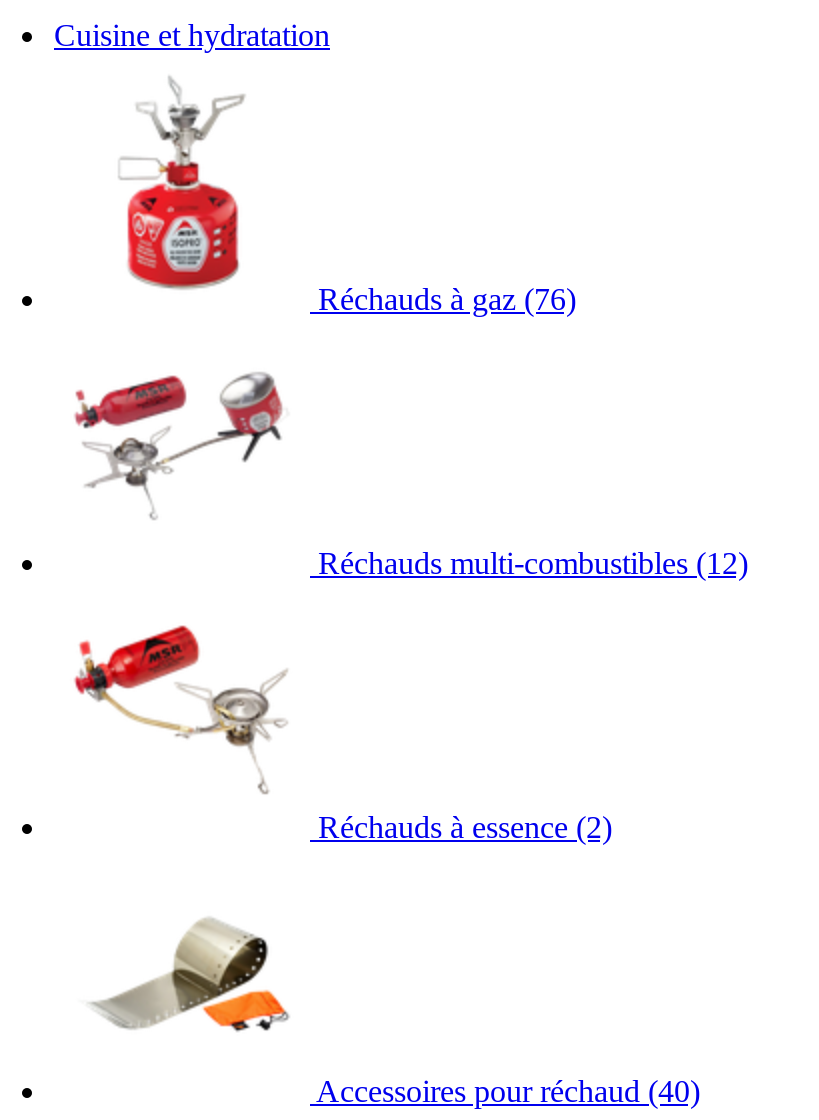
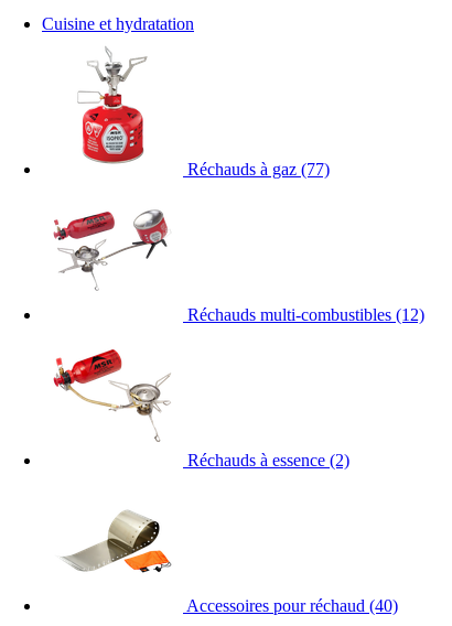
- Réchauds à gaz (76)
+ Réchauds à gaz (77)
